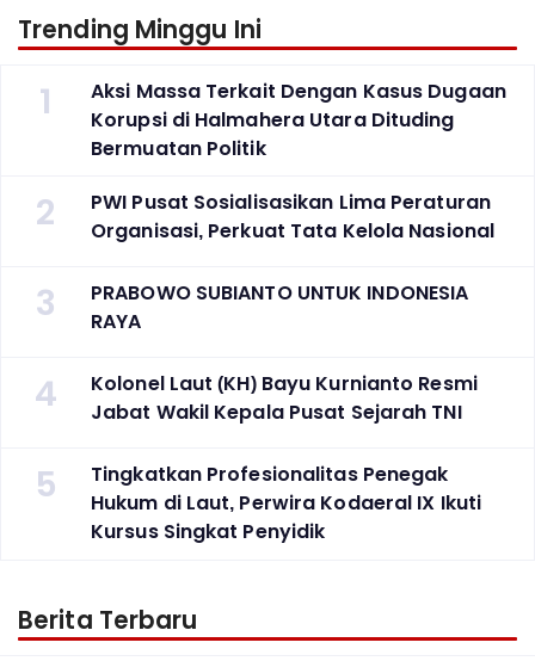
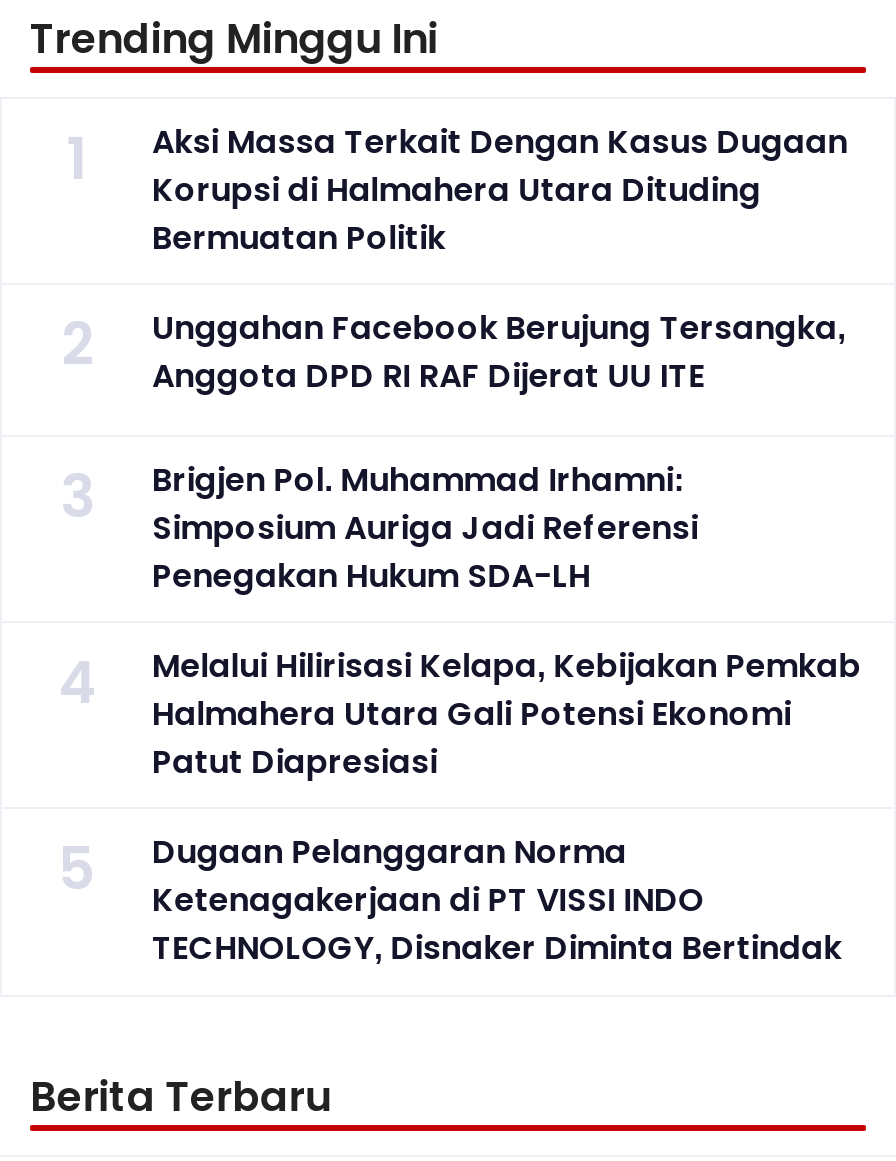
- PWI Pusat Sosialisasikan Lima Peraturan
- Organisasi, Perkuat Tata Kelola Nasional
+ Unggahan Facebook Berujung Tersangka,
+ Anggota DPD RI RAF Dijerat UU ITE

- PRABOWO SUBIANTO UNTUK INDONESIA
- RAYA
+ Brigjen Pol. Muhammad Irhamni:
+ Simposium Auriga Jadi Referensi
+ Penegakan Hukum SDA-LH

- Kolonel Laut (KH) Bayu Kurnianto Resmi
- Jabat Wakil Kepala Pusat Sejarah TNI
+ Melalui Hilirisasi Kelapa, Kebijakan Pemkab
+ Halmahera Utara Gali Potensi Ekonomi
+ Patut Diapresiasi

- Tingkatkan Profesionalitas Penegak
- Hukum di Laut, Perwira Kodaeral IX Ikuti
- Kursus Singkat Penyidik
+ Dugaan Pelanggaran Norma
+ Ketenagakerjaan di PT VISSI INDO
+ TECHNOLOGY, Disnaker Diminta Bertindak
